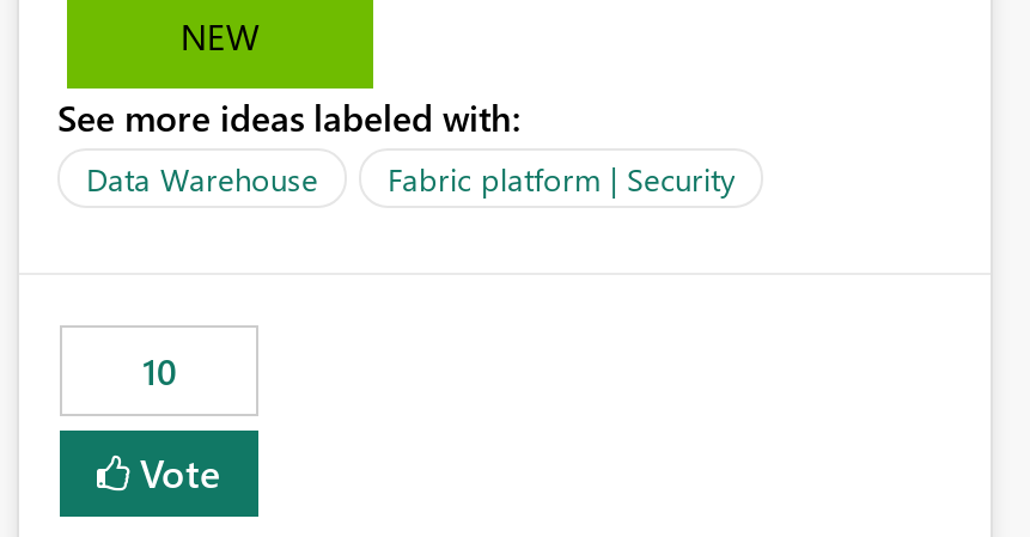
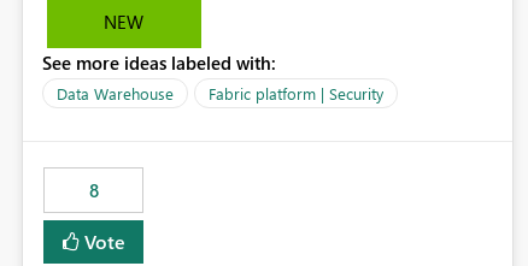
- 10
+ 8
